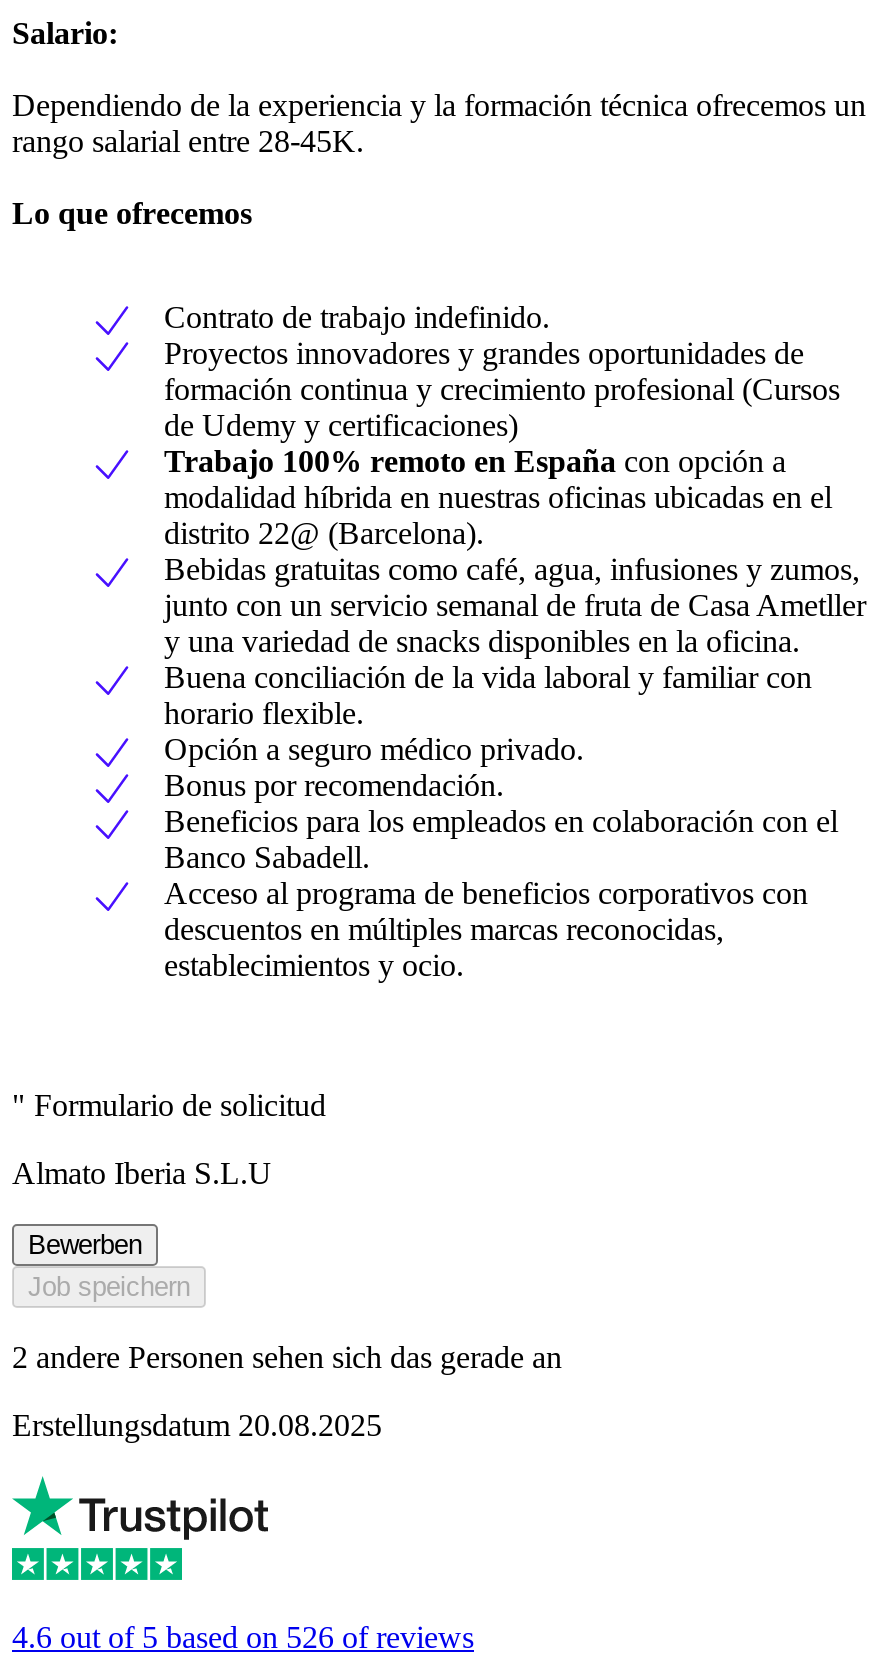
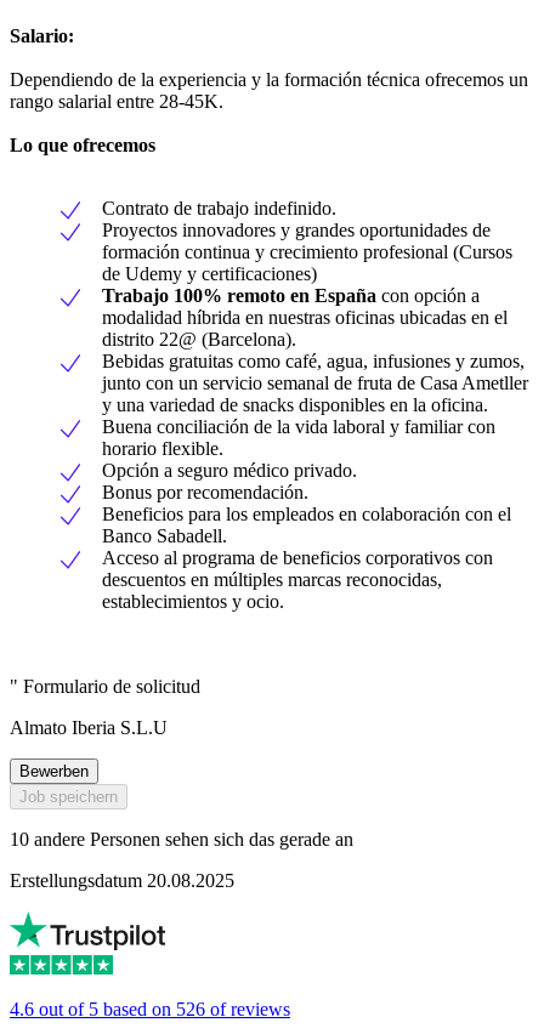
- 2 andere Personen sehen sich das gerade an
+ 10 andere Personen sehen sich das gerade an
